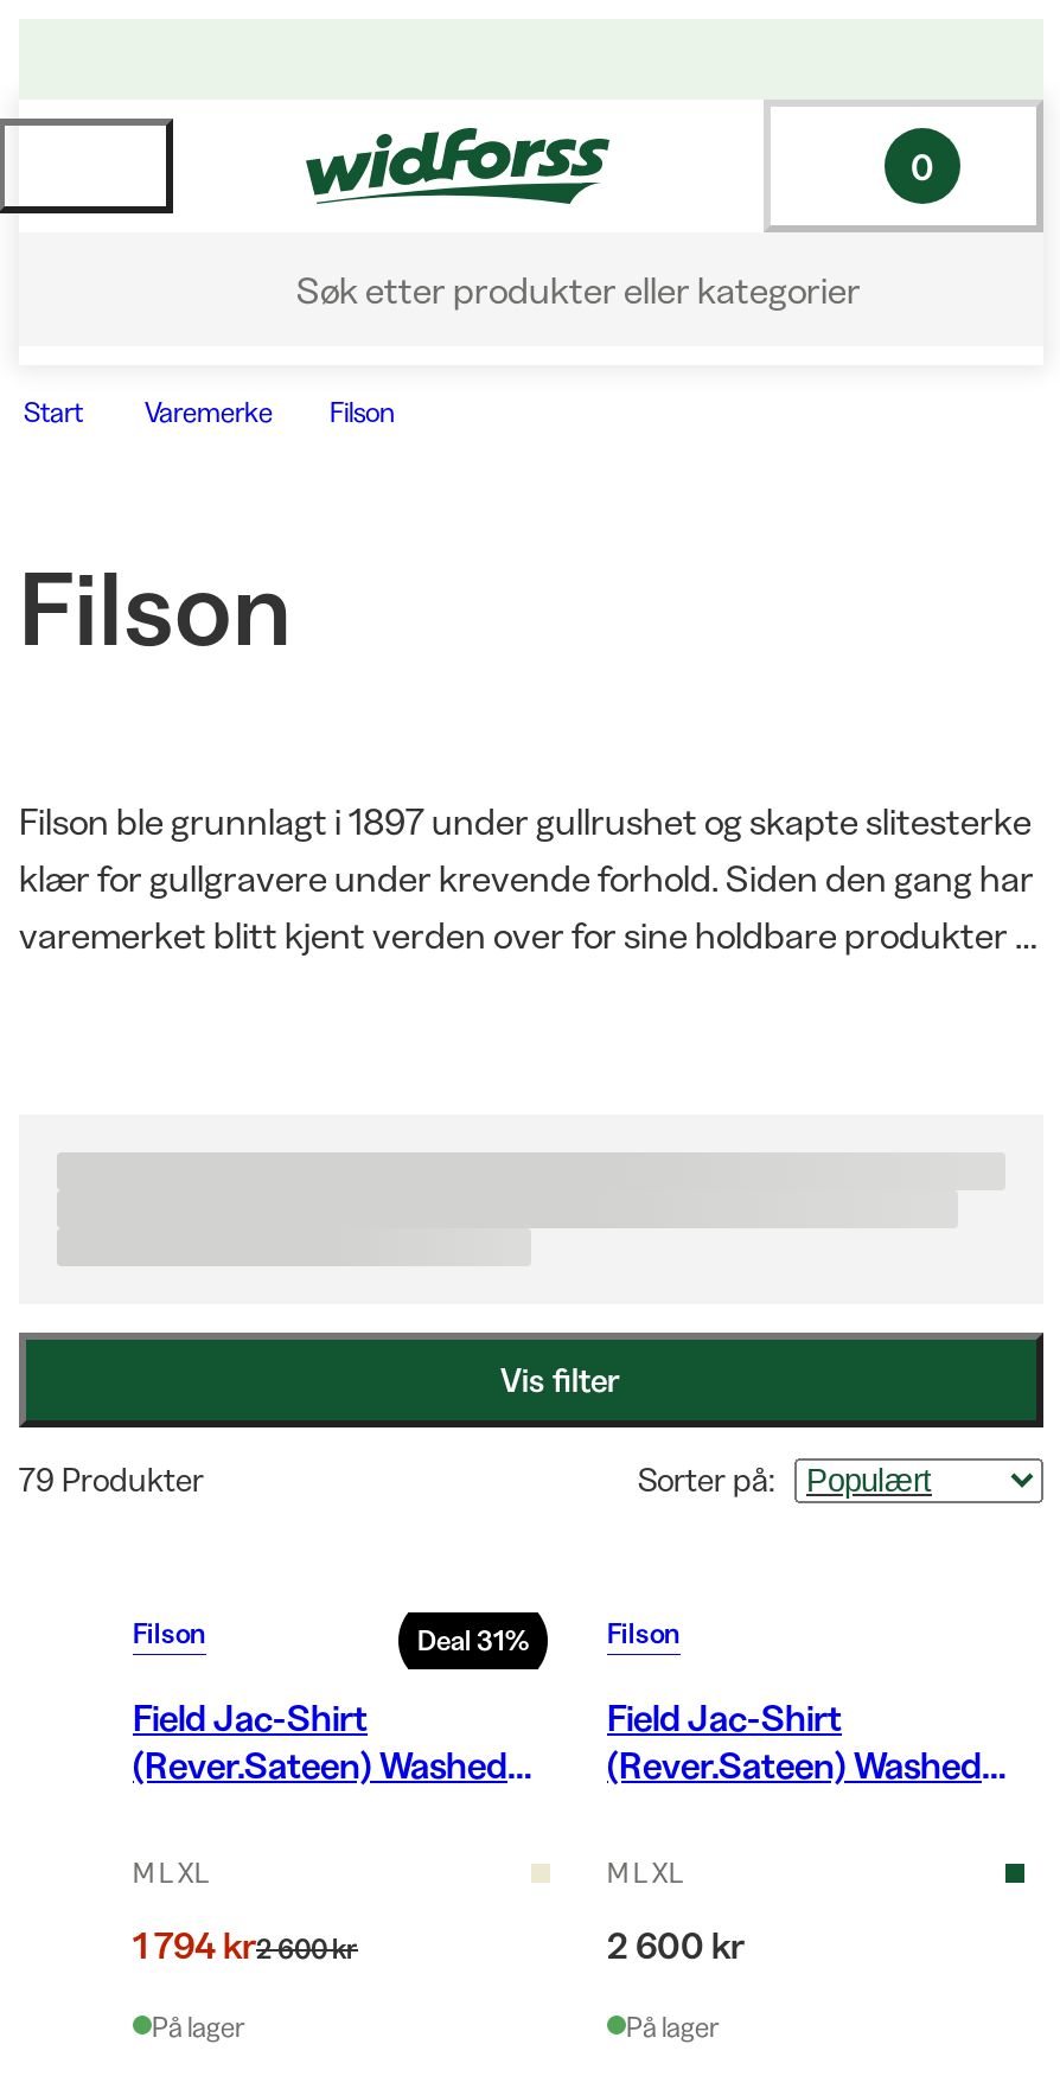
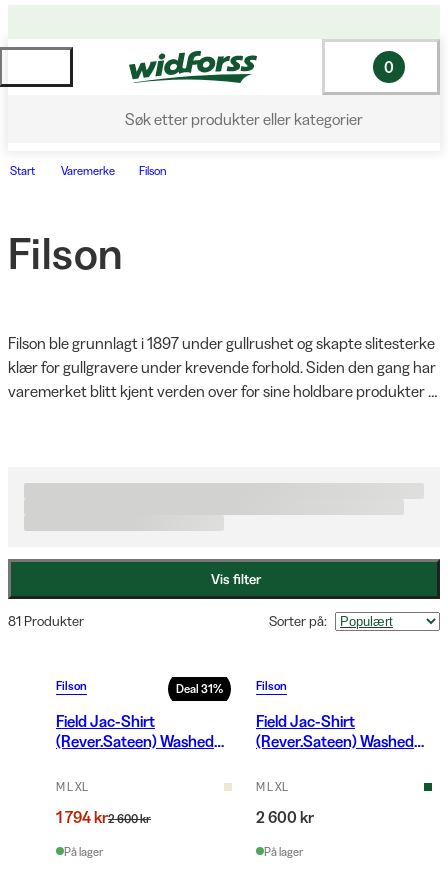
- 79 Produkter
+ 81 Produkter
